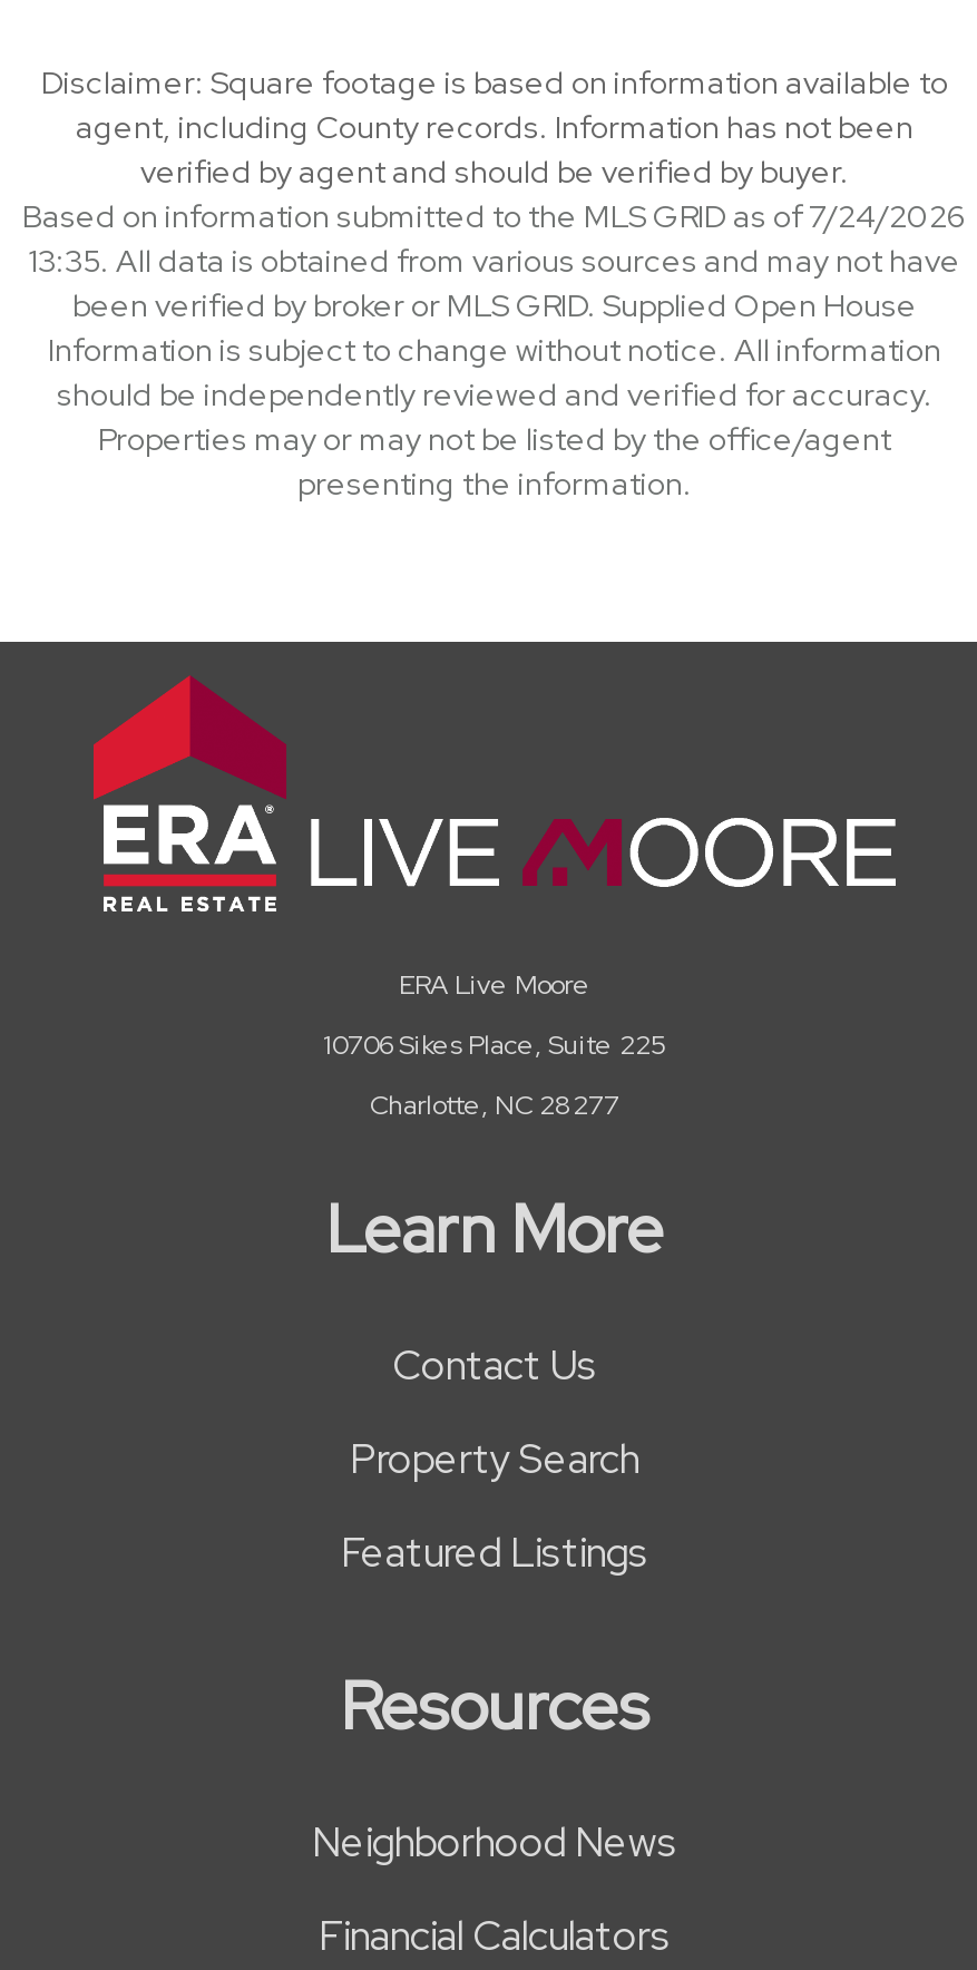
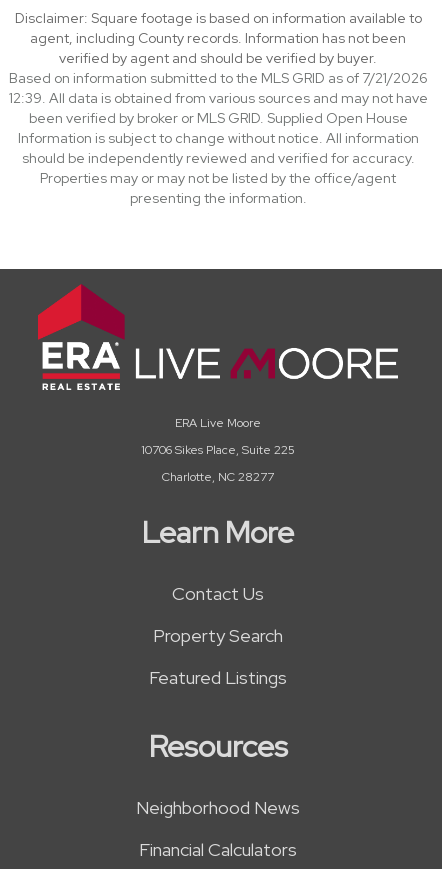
- Based on information submitted to the MLS GRID as of 7/24/2026
+ Based on information submitted to the MLS GRID as of 7/21/2026

- 13:35. All data is obtained from various sources and may not have
+ 12:39. All data is obtained from various sources and may not have
